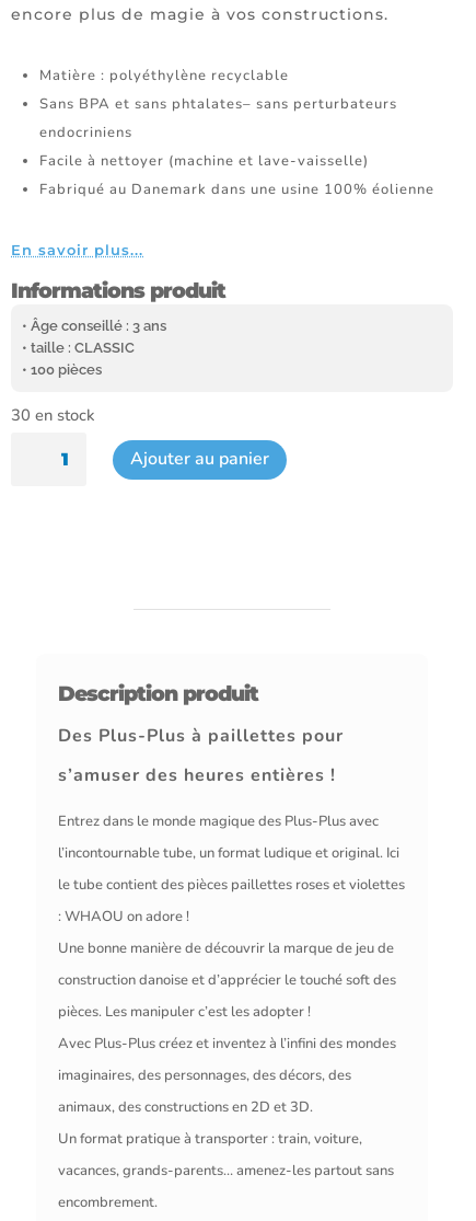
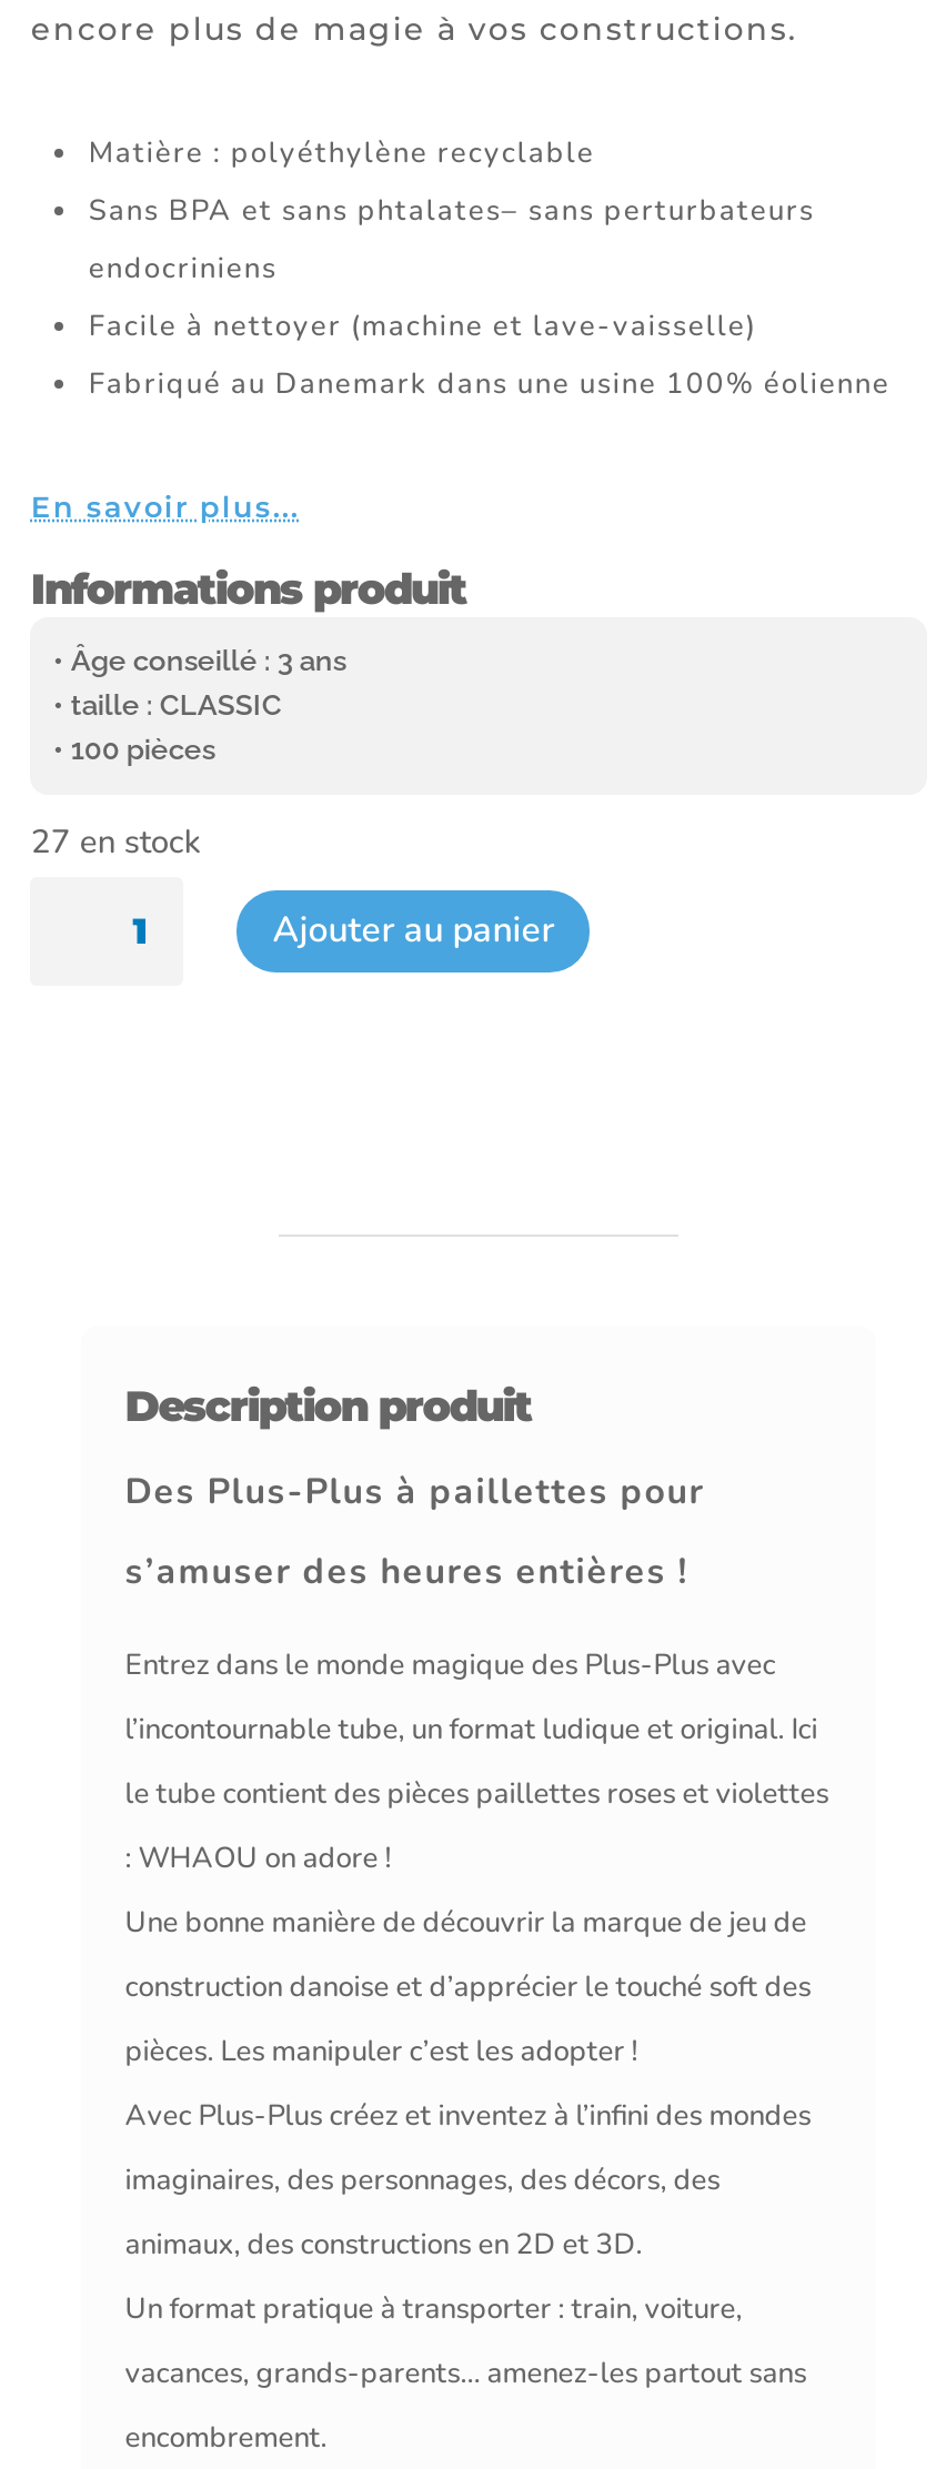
- 30 en stock
+ 27 en stock
